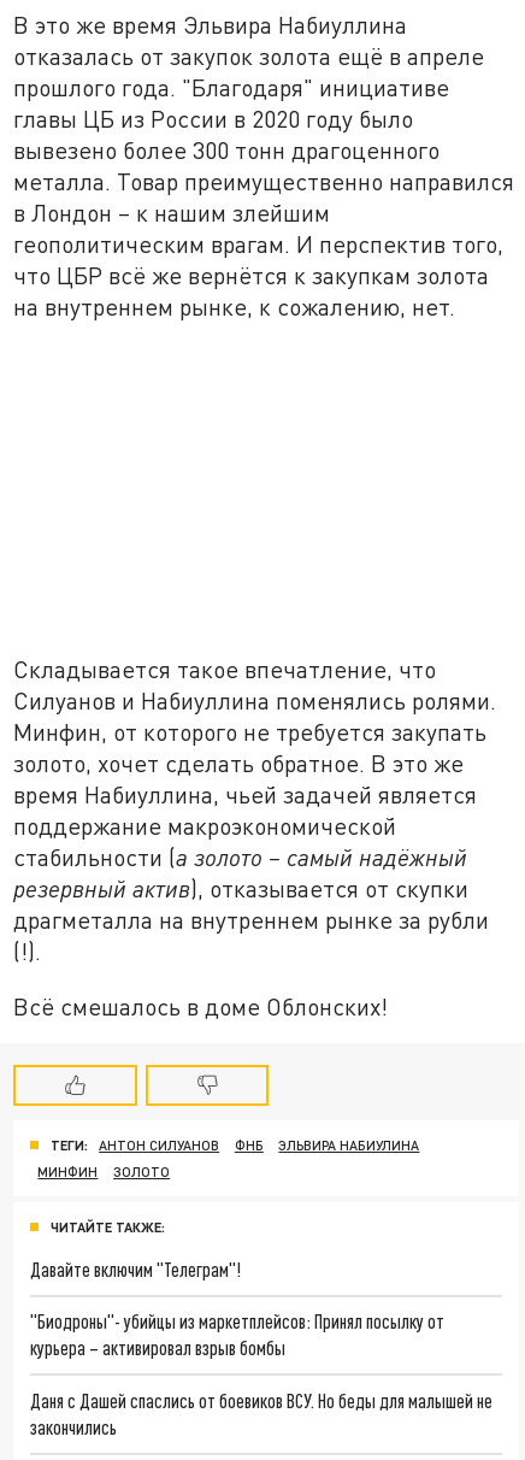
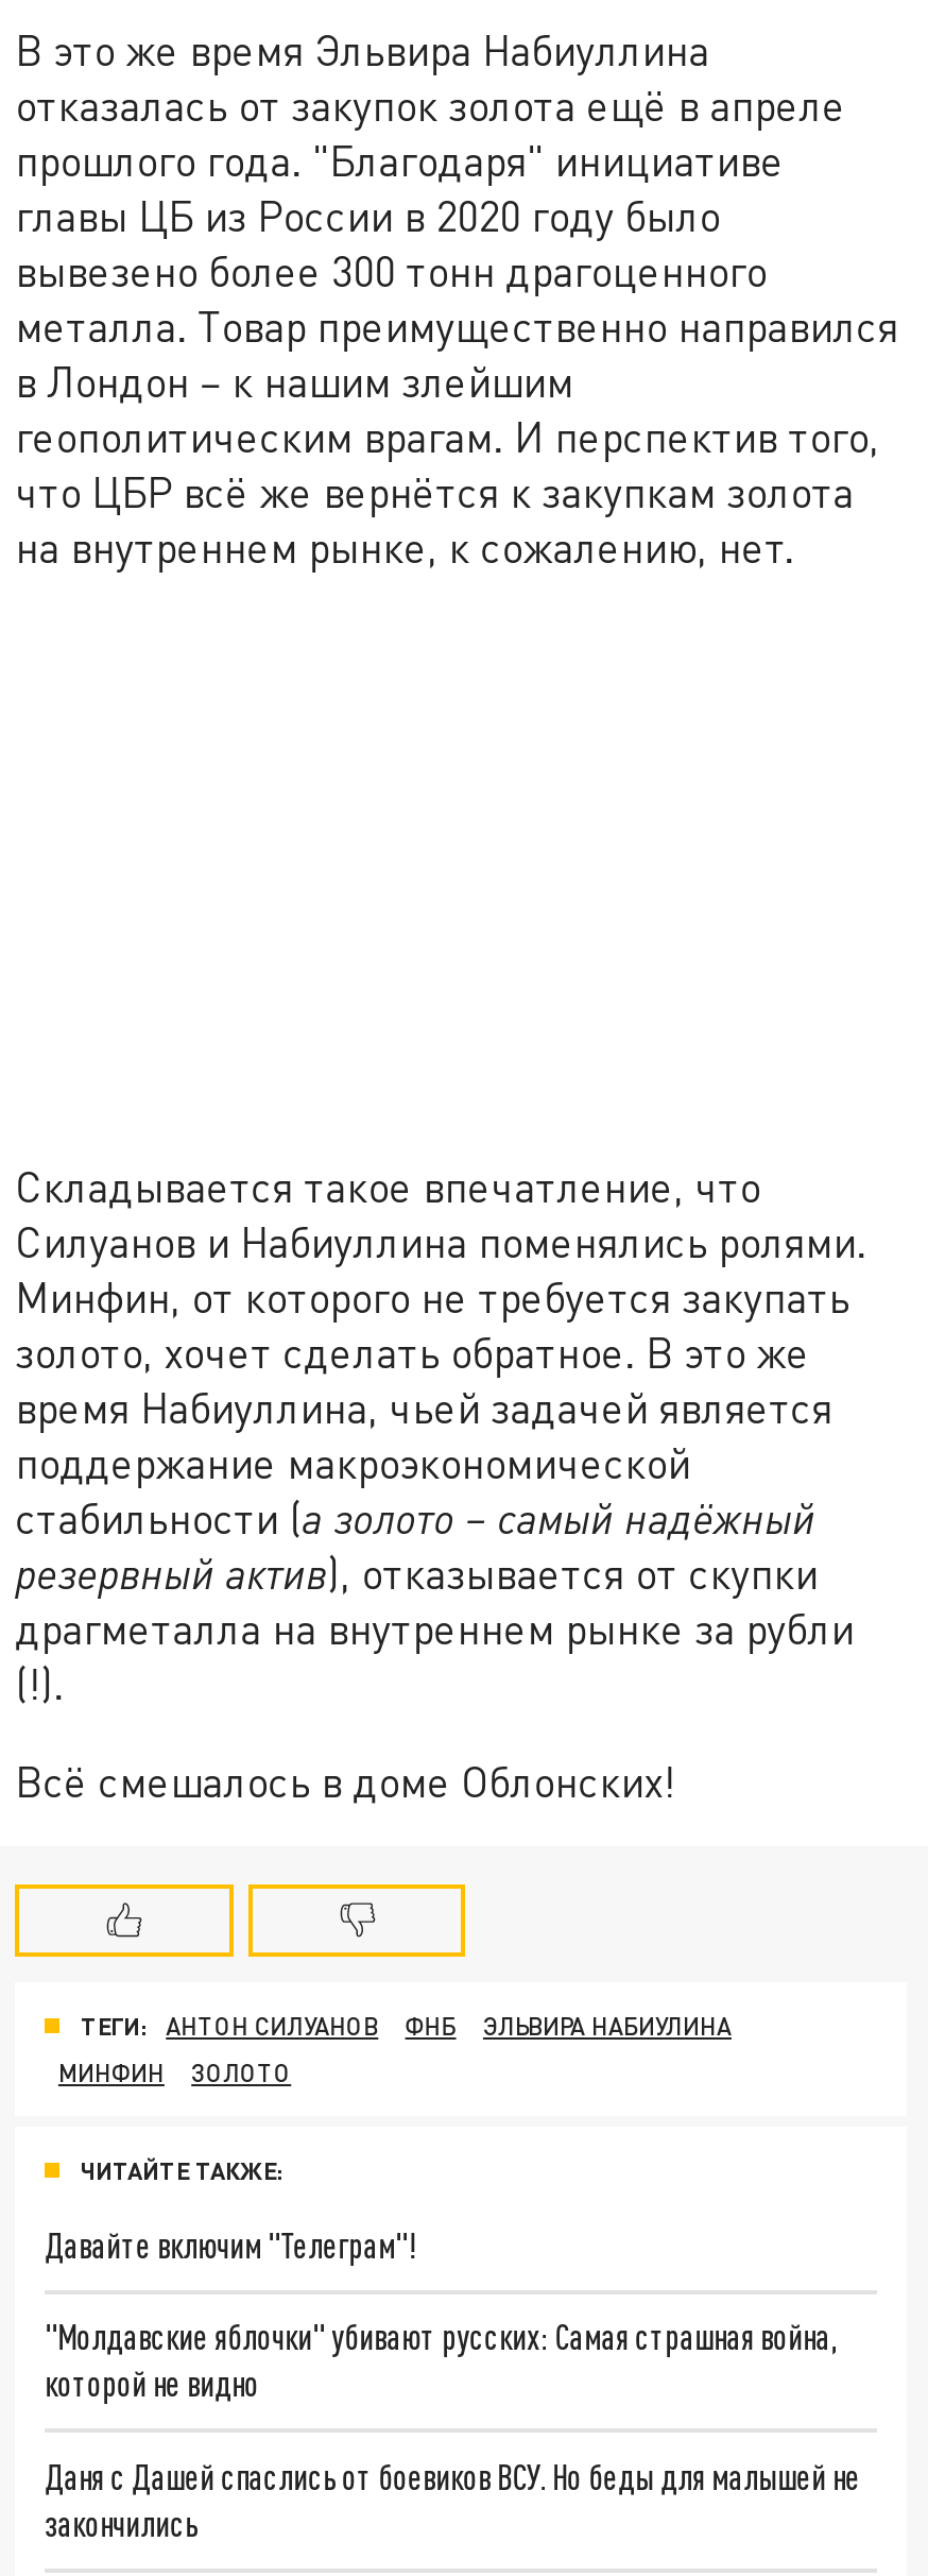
- "Биодроны"- убийцы из маркетплейсов: Принял посылку от
- курьера – активировал взрыв бомбы
+ "Молдавские яблочки" убивают русских: Самая страшная война,
+ которой не видно
